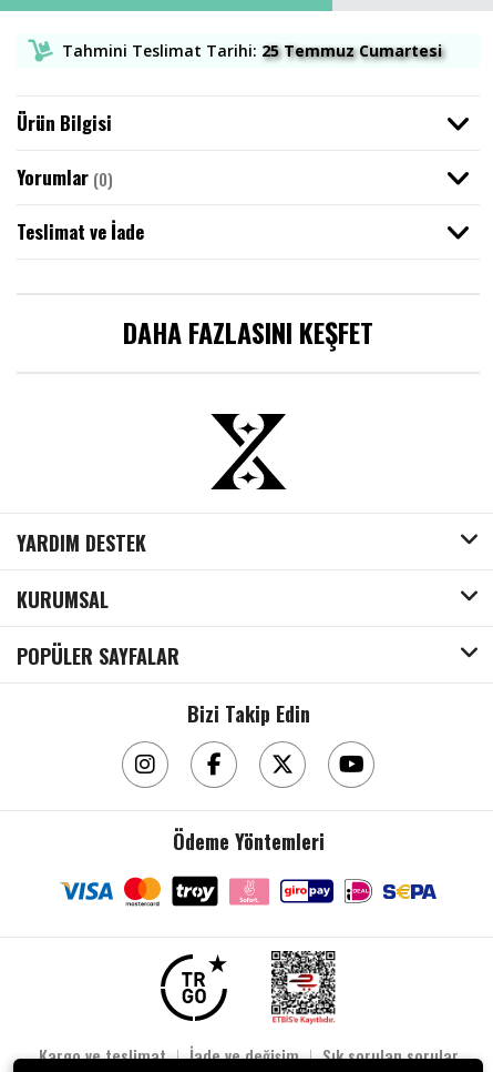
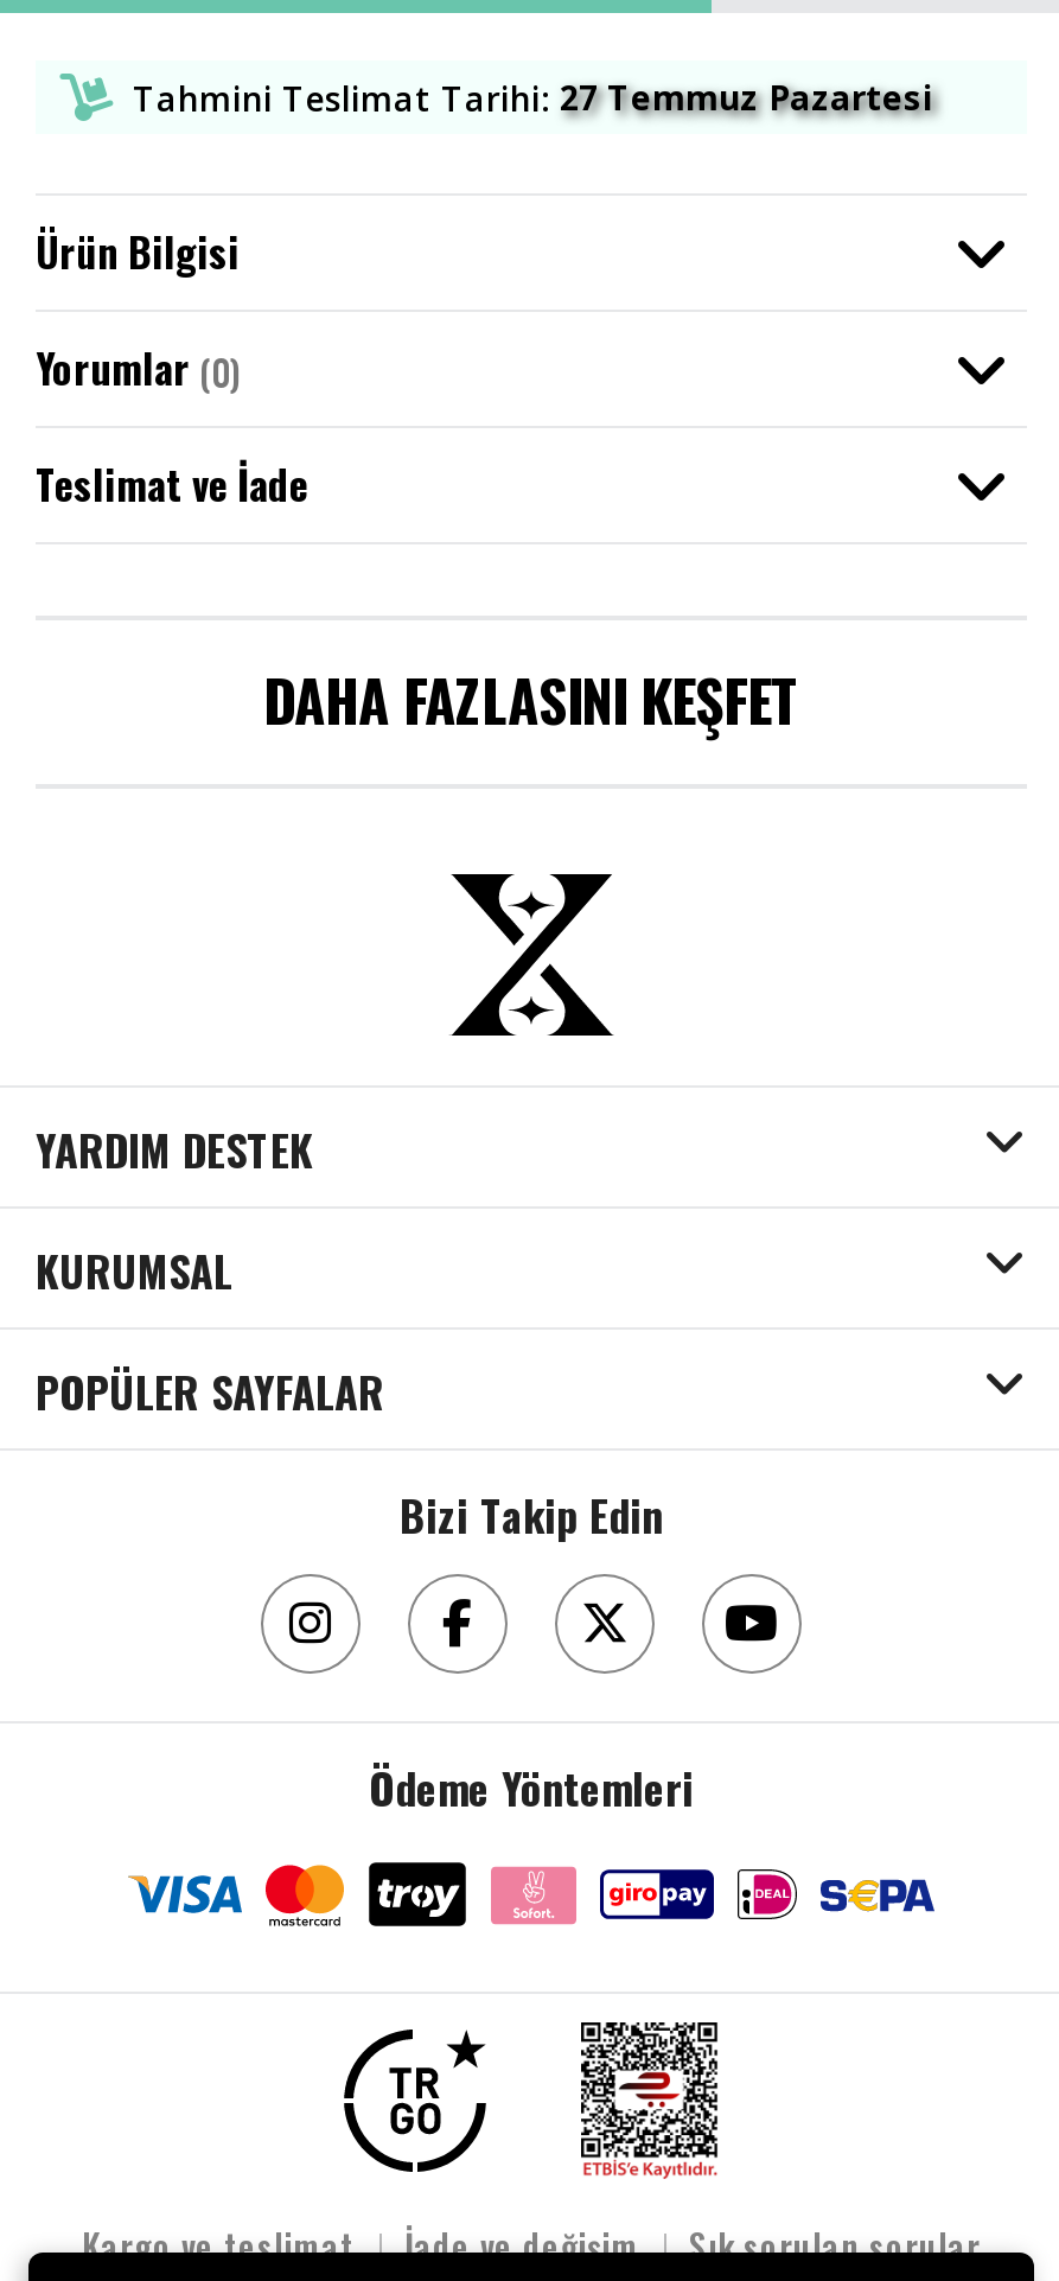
- Tahmini Teslimat Tarihi: 25 Temmuz Cumartesi
+ Tahmini Teslimat Tarihi: 27 Temmuz Pazartesi
